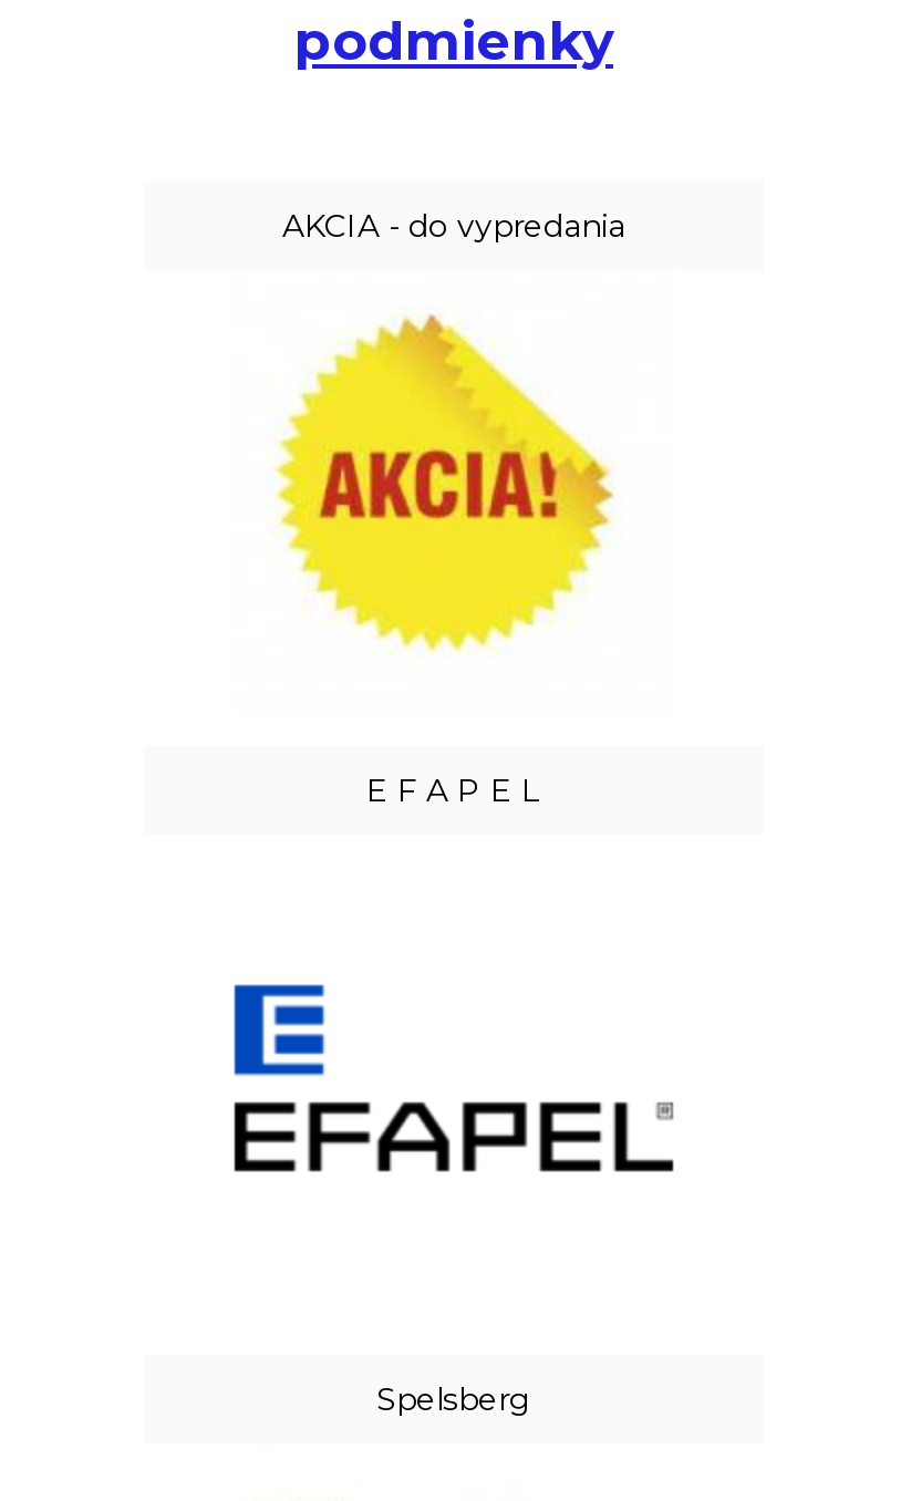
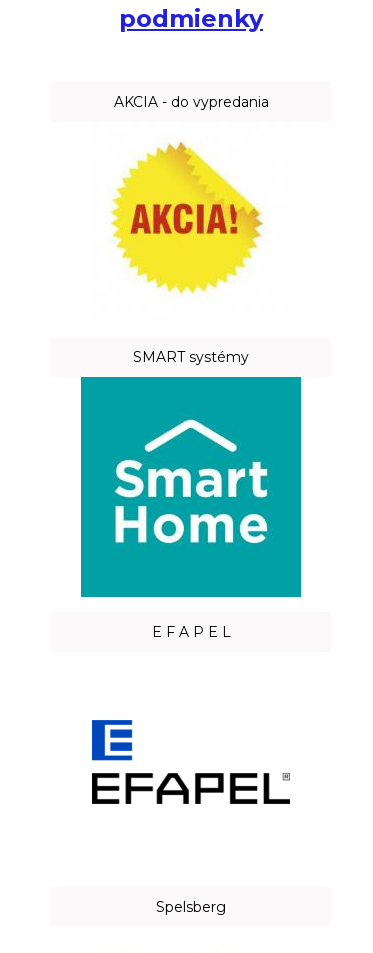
+ [image]

+ SMART systémy
